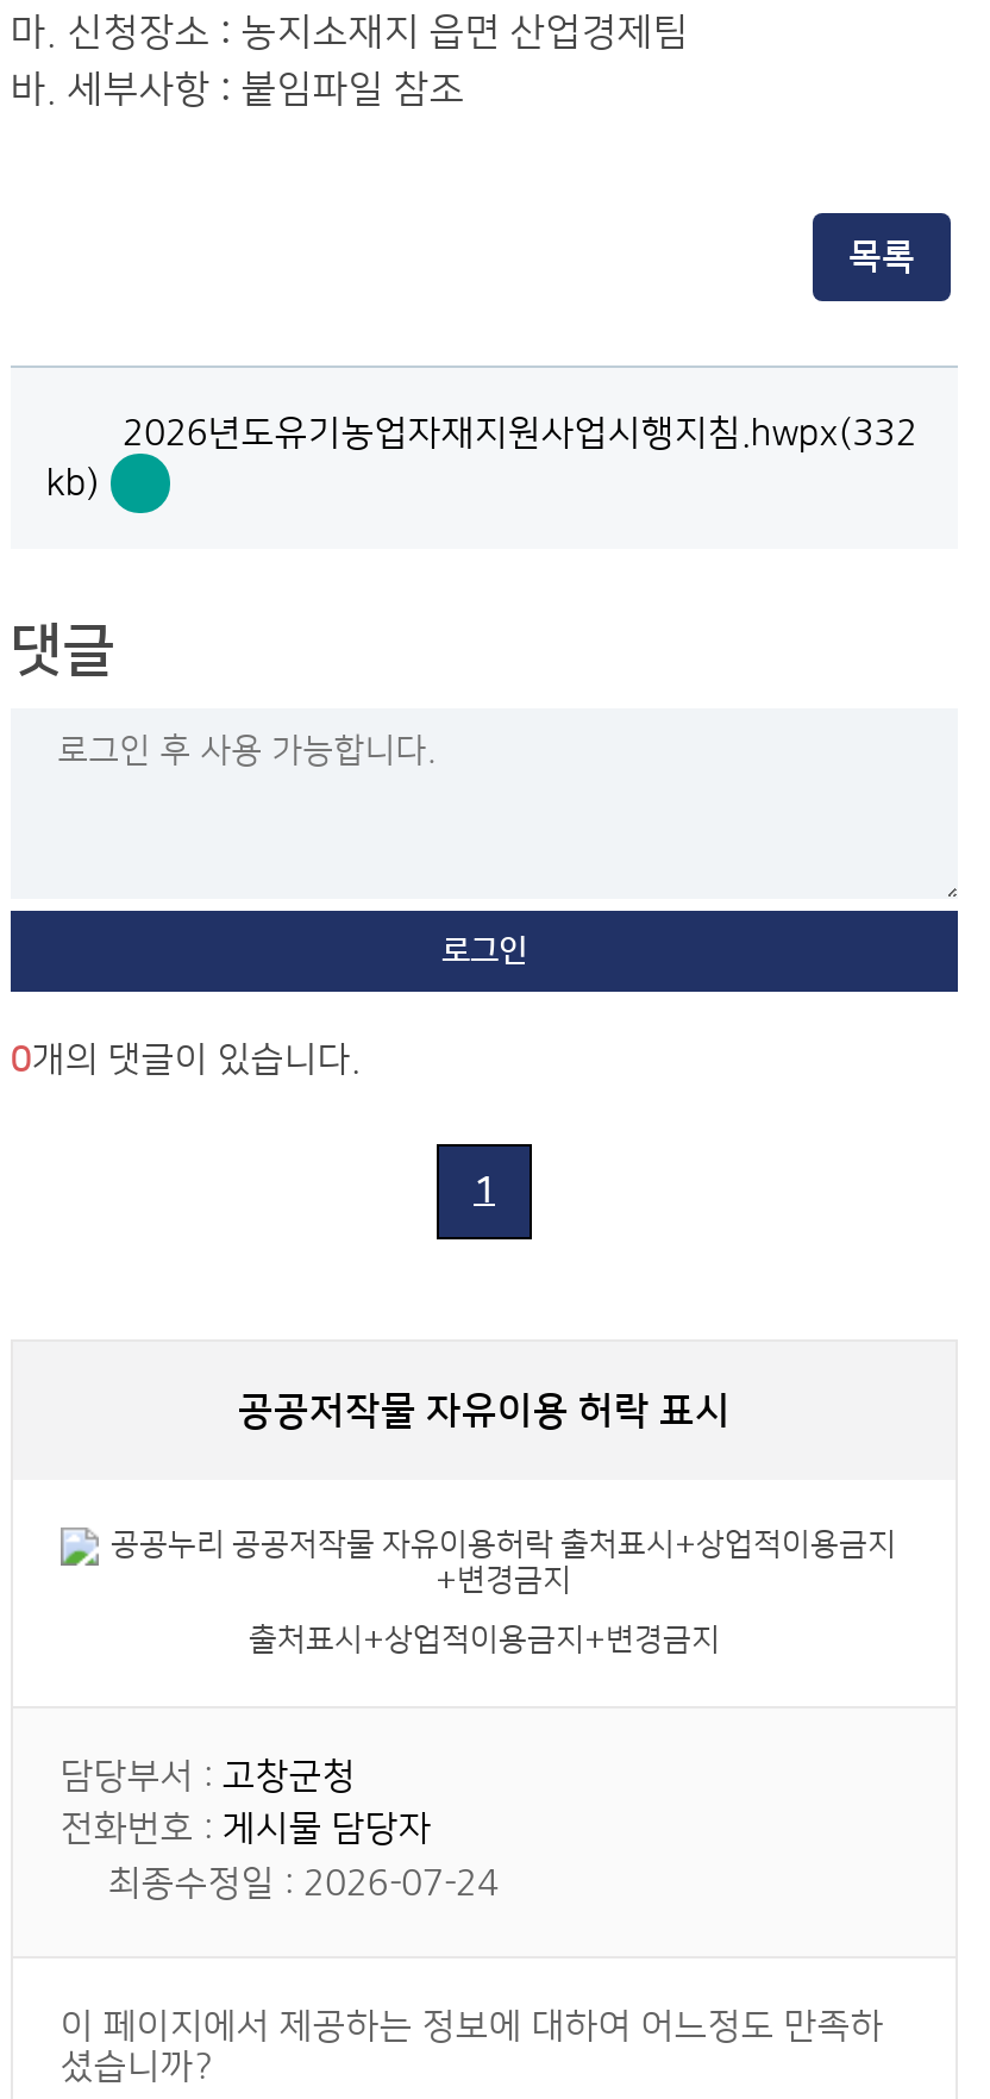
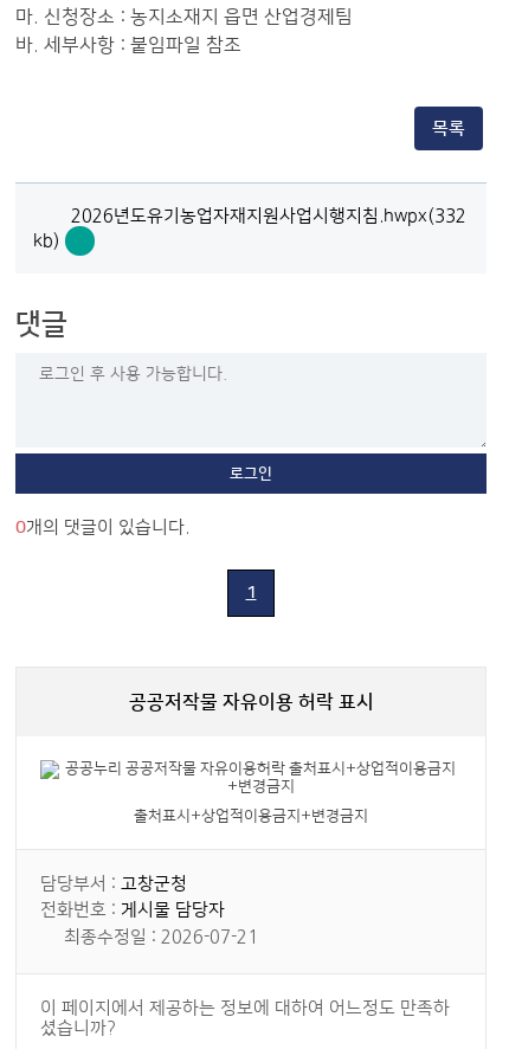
- 최종수정일 : 2026-07-24
+ 최종수정일 : 2026-07-21
